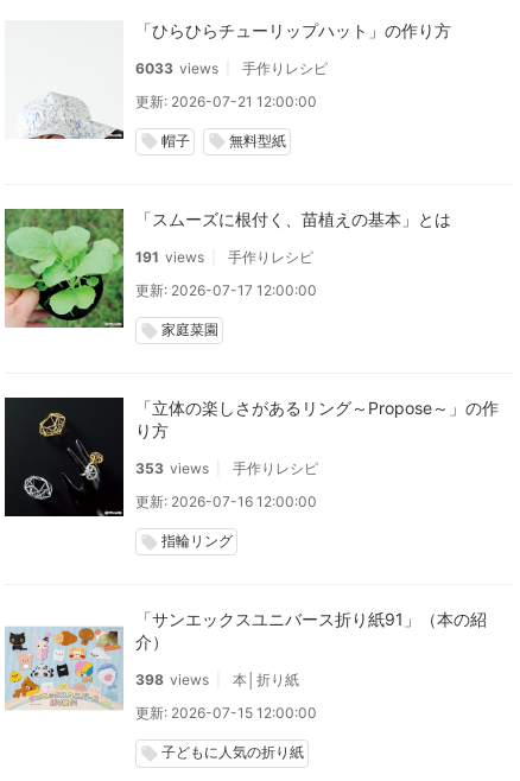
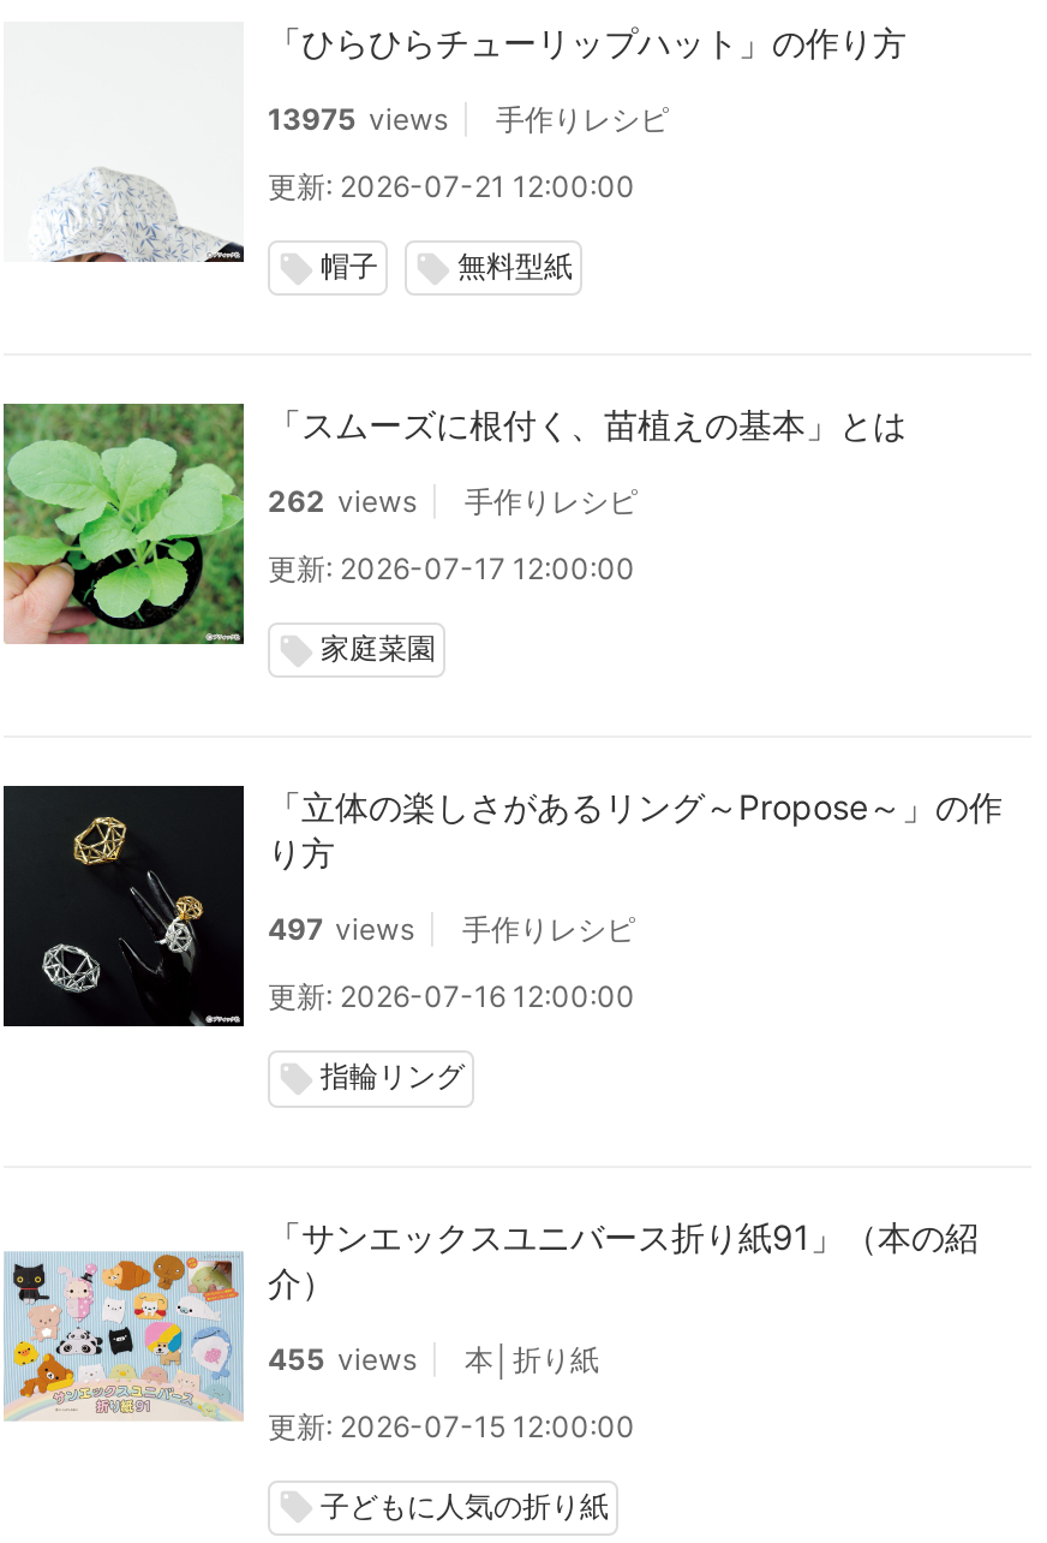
- 6033 views 手作りレシピ
+ 13975 views 手作りレシピ

- 191 views 手作りレシピ
+ 262 views 手作りレシピ

- 353 views 手作りレシピ
+ 497 views 手作りレシピ

- 398 views
+ 455 views
